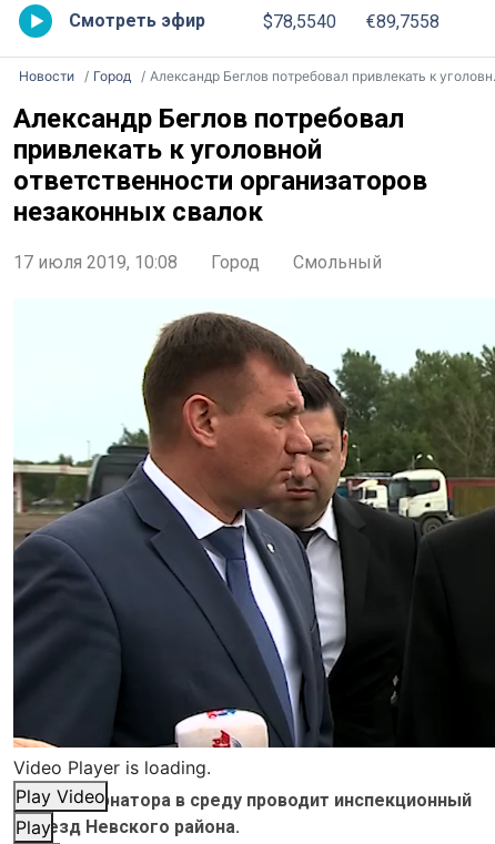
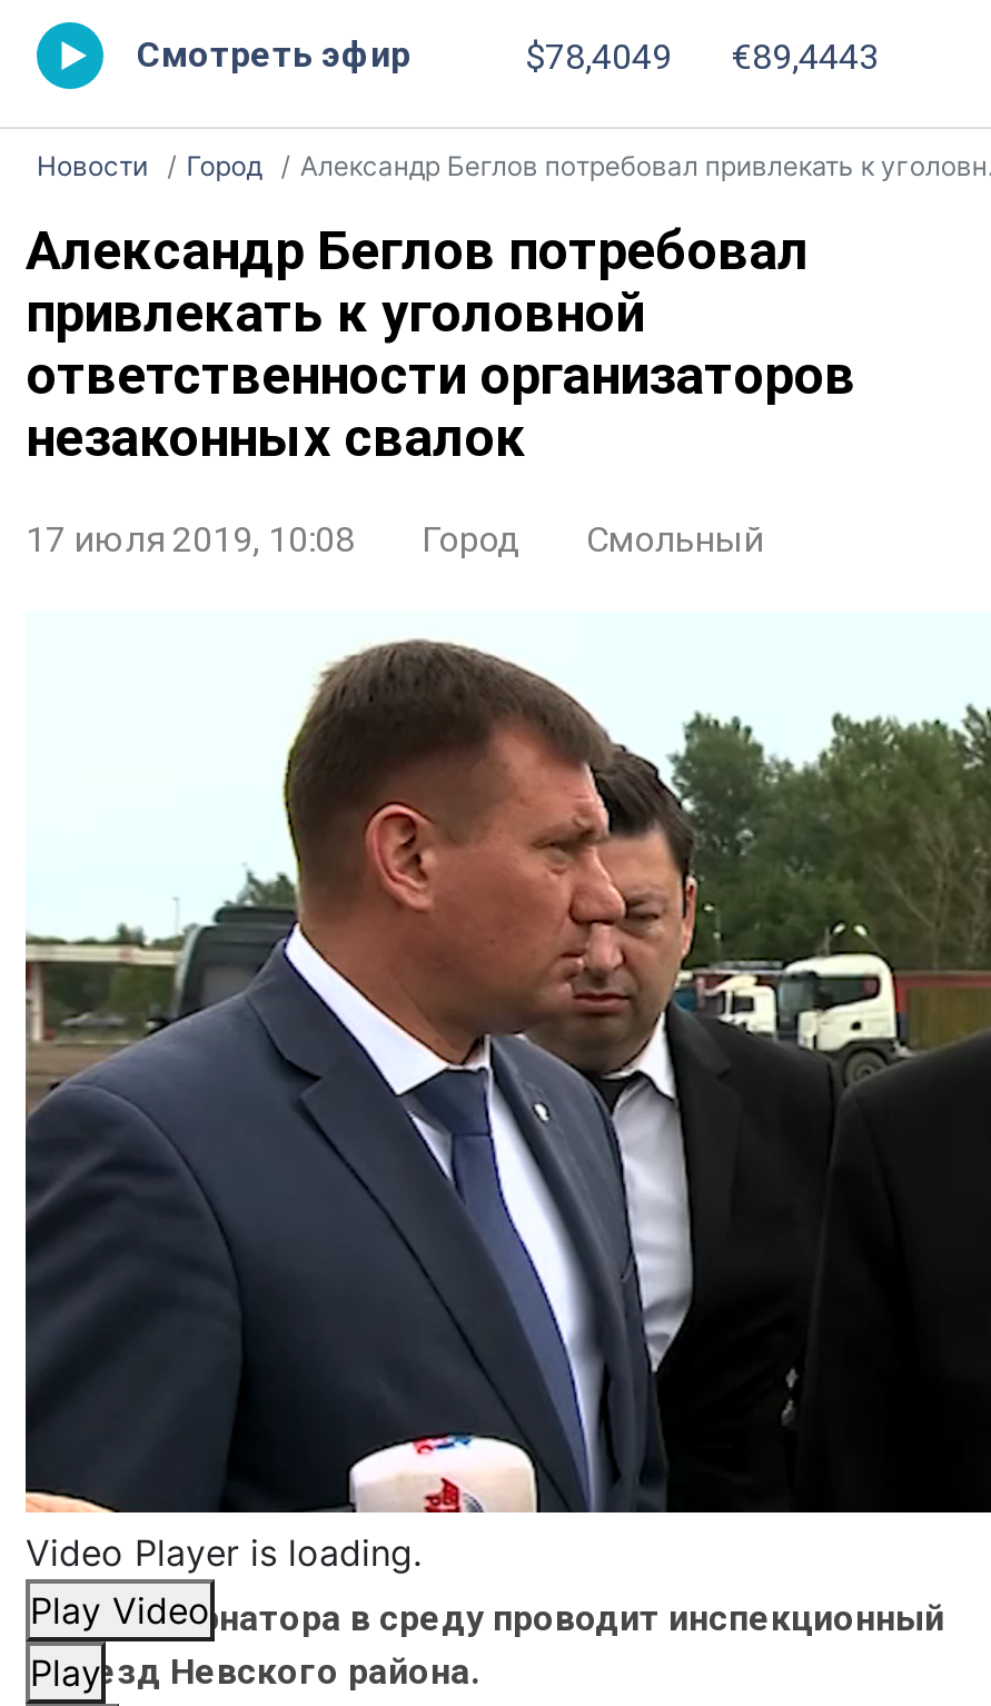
- $78,5540
+ $78,4049

- €89,7558
+ €89,4443
